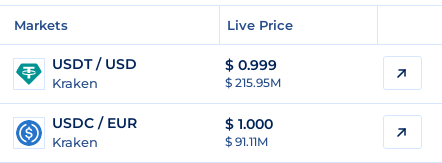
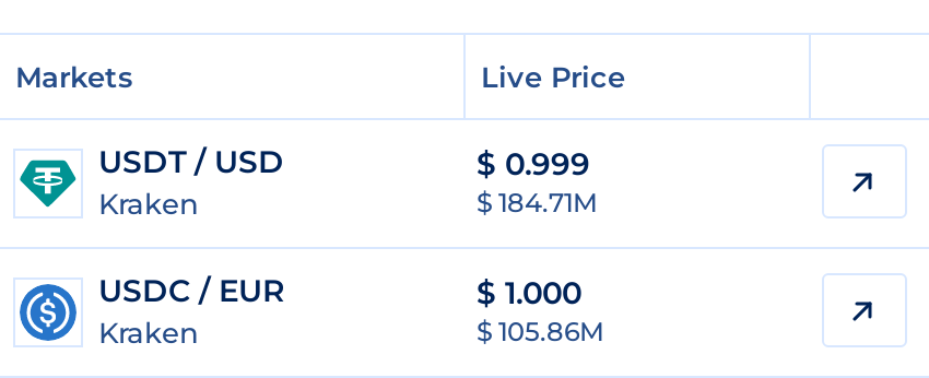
- $ 215.95M
+ $ 184.71M

- $ 91.11M
+ $ 105.86M
